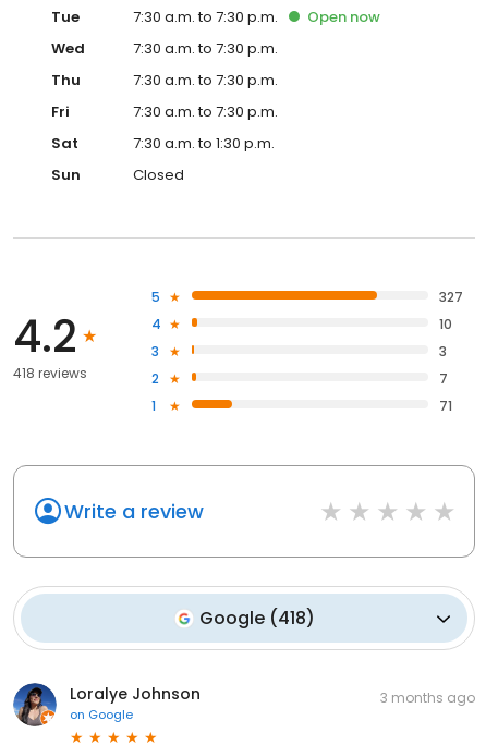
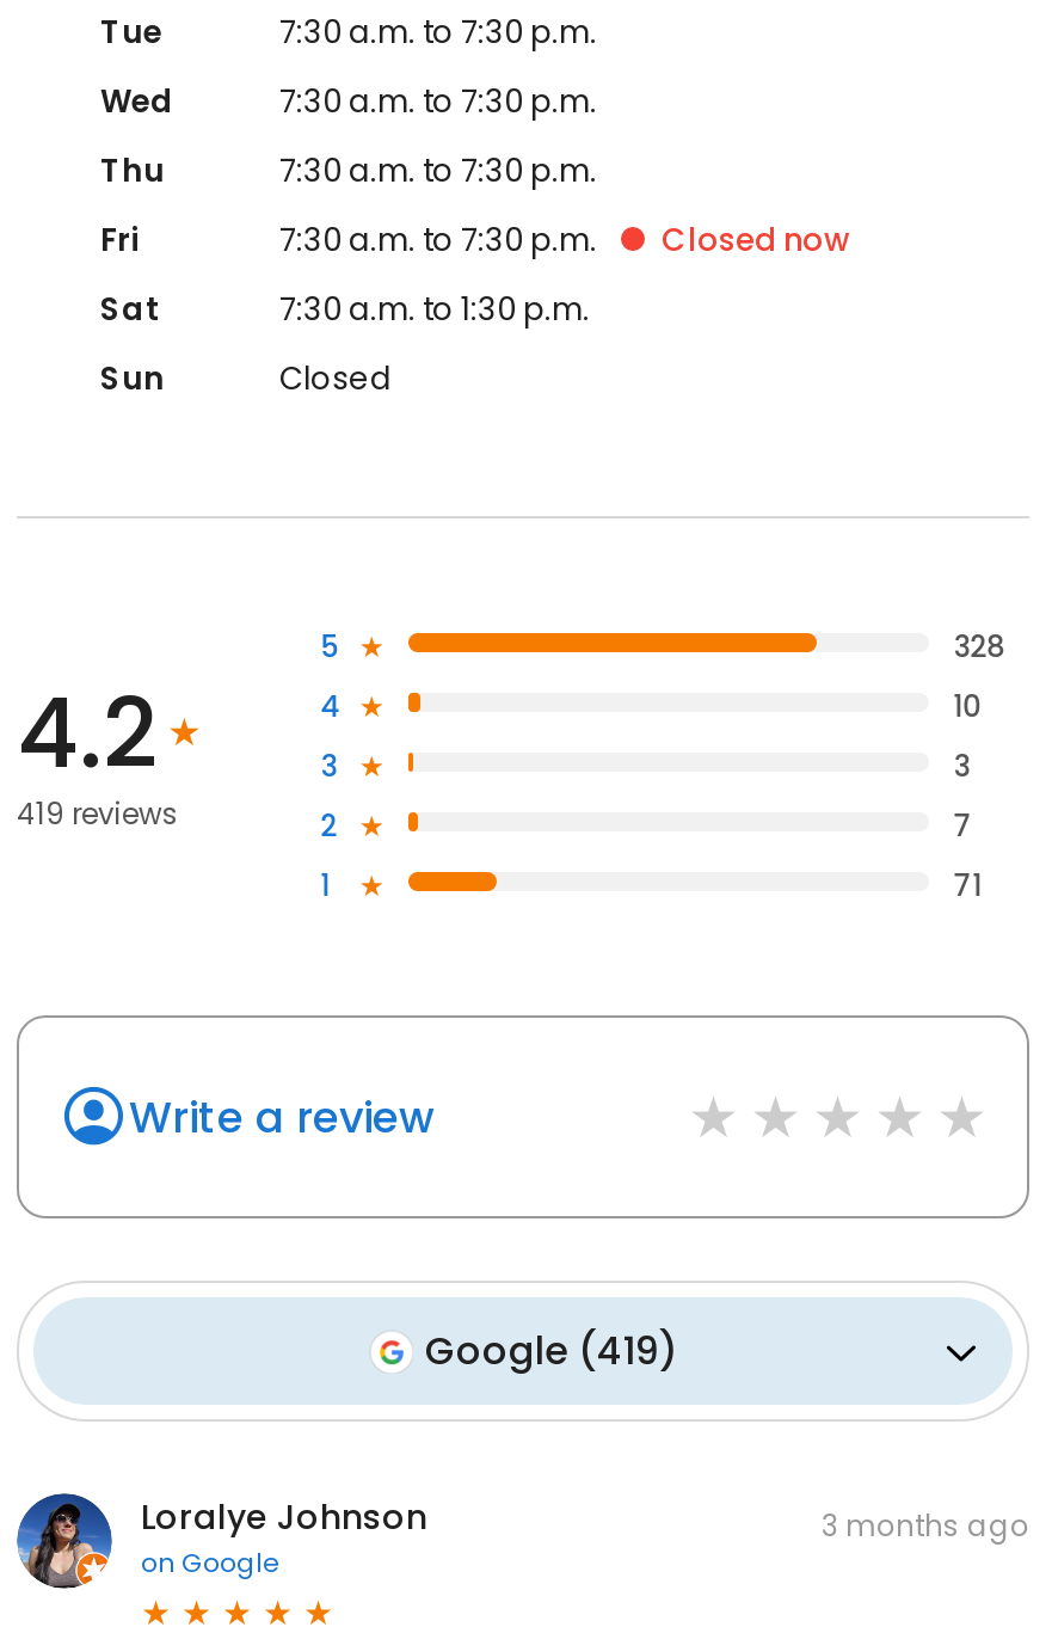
- Open now

+ Closed now

- 327
+ 328

- 418 reviews
+ 419 reviews

- Google (418)
+ Google (419)
